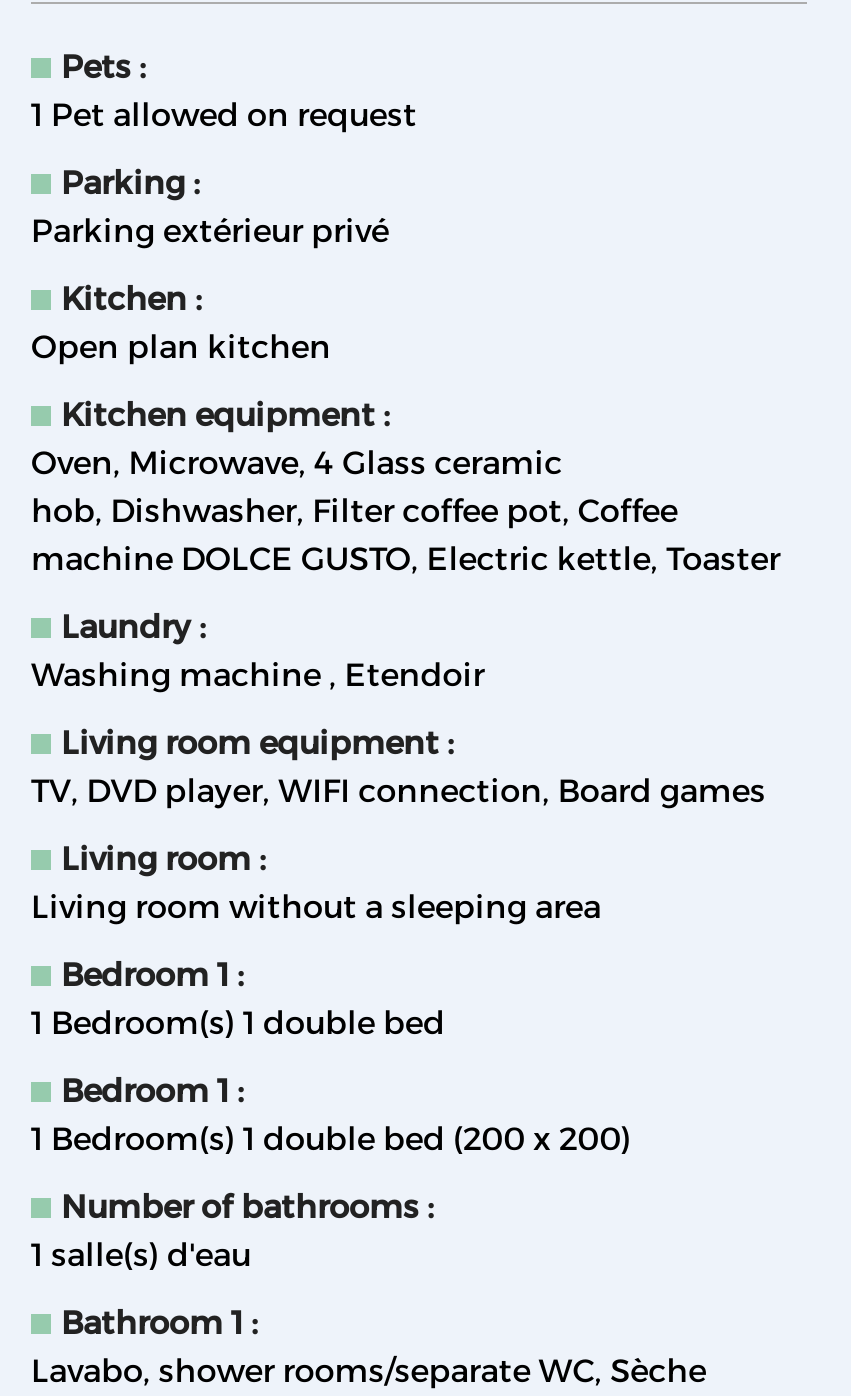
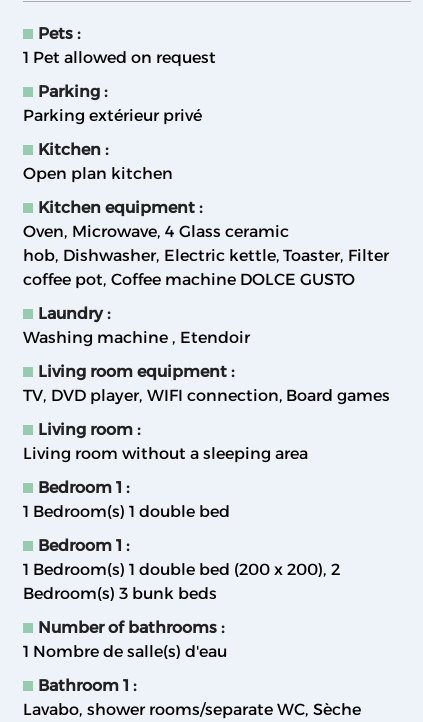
- hob Dishwasher Filter coffee pot Coffee
- machine DOLCE GUSTO Electric kettle Toaster
+ hob Dishwasher Electric kettle Toaster Filter
+ coffee pot Coffee machine DOLCE GUSTO

- 1 Bedroom(s) 1 double bed (200 x 200)
+ 1 Bedroom(s) 1 double bed (200 x 200) 2
+ Bedroom(s) 3 bunk beds

- 1 salle(s) d'eau
+ 1 Nombre de salle(s) d'eau
